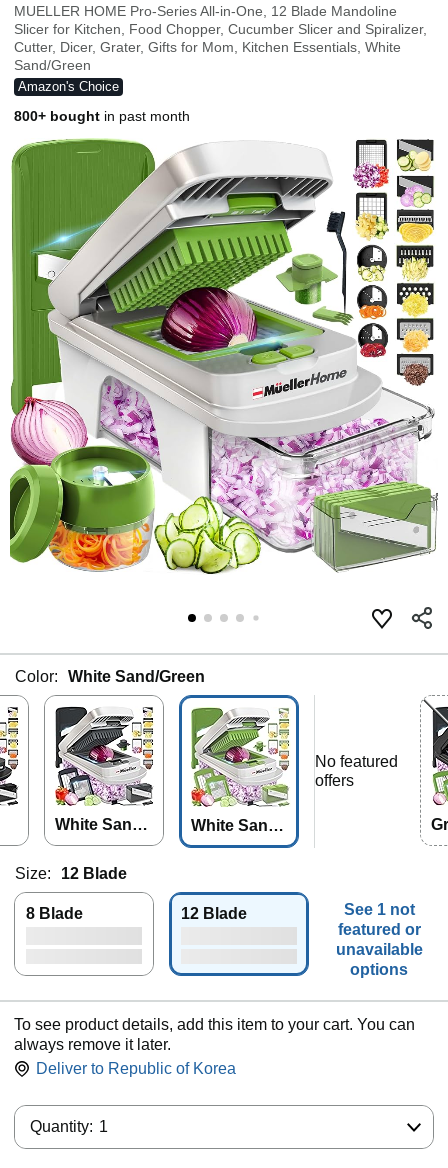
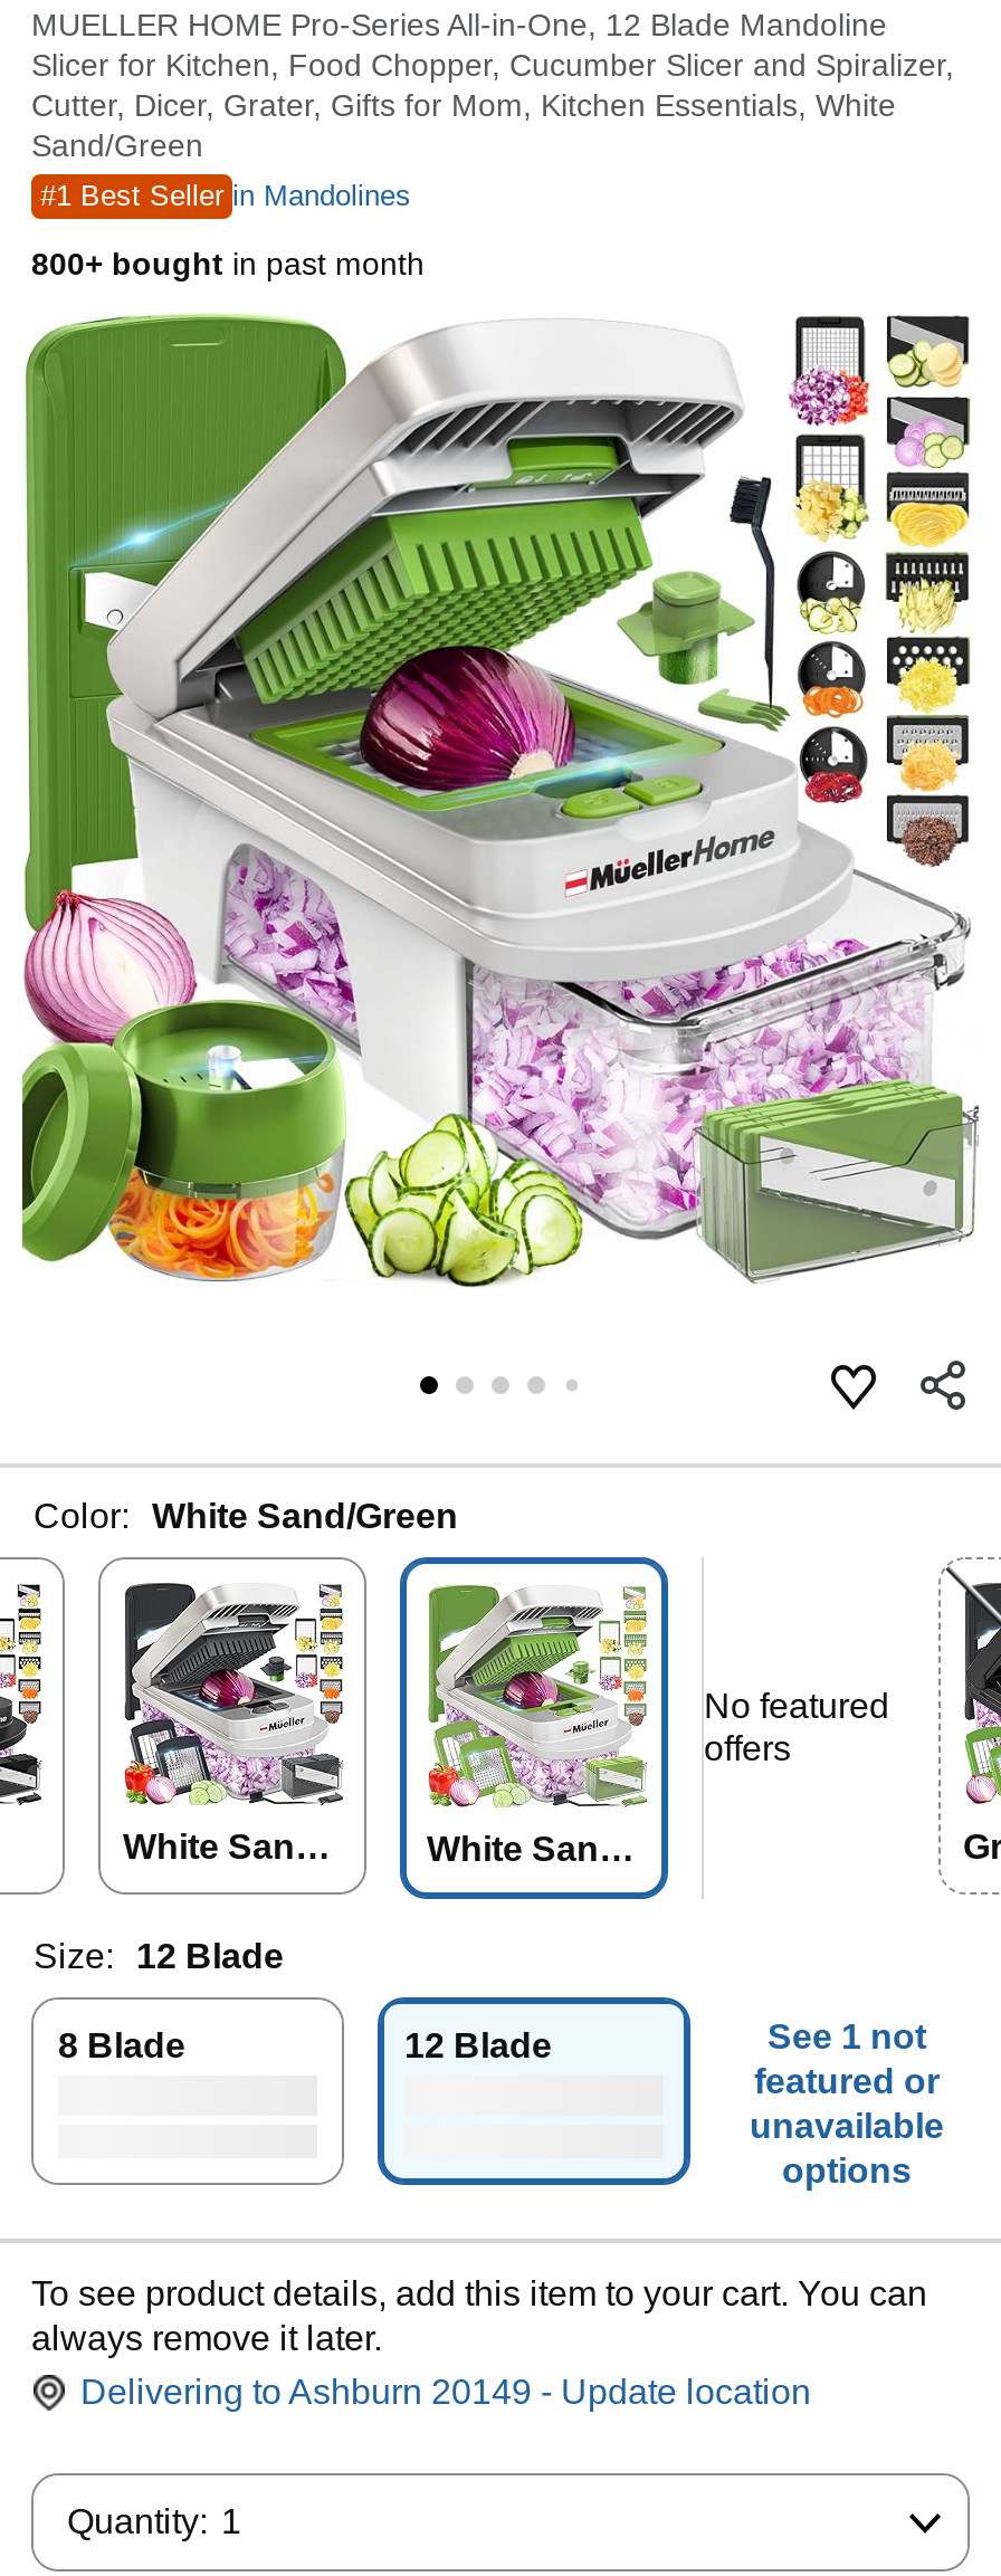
- Amazon's Choice
+ #1 Best Seller in Mandolines

- Deliver to Republic of Korea
+ Delivering to Ashburn 20149 - Update location
